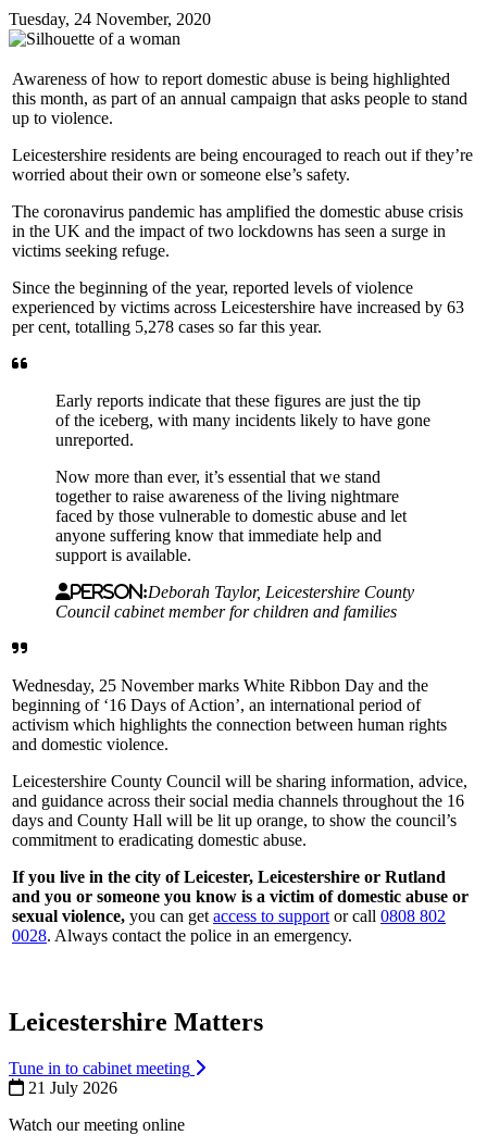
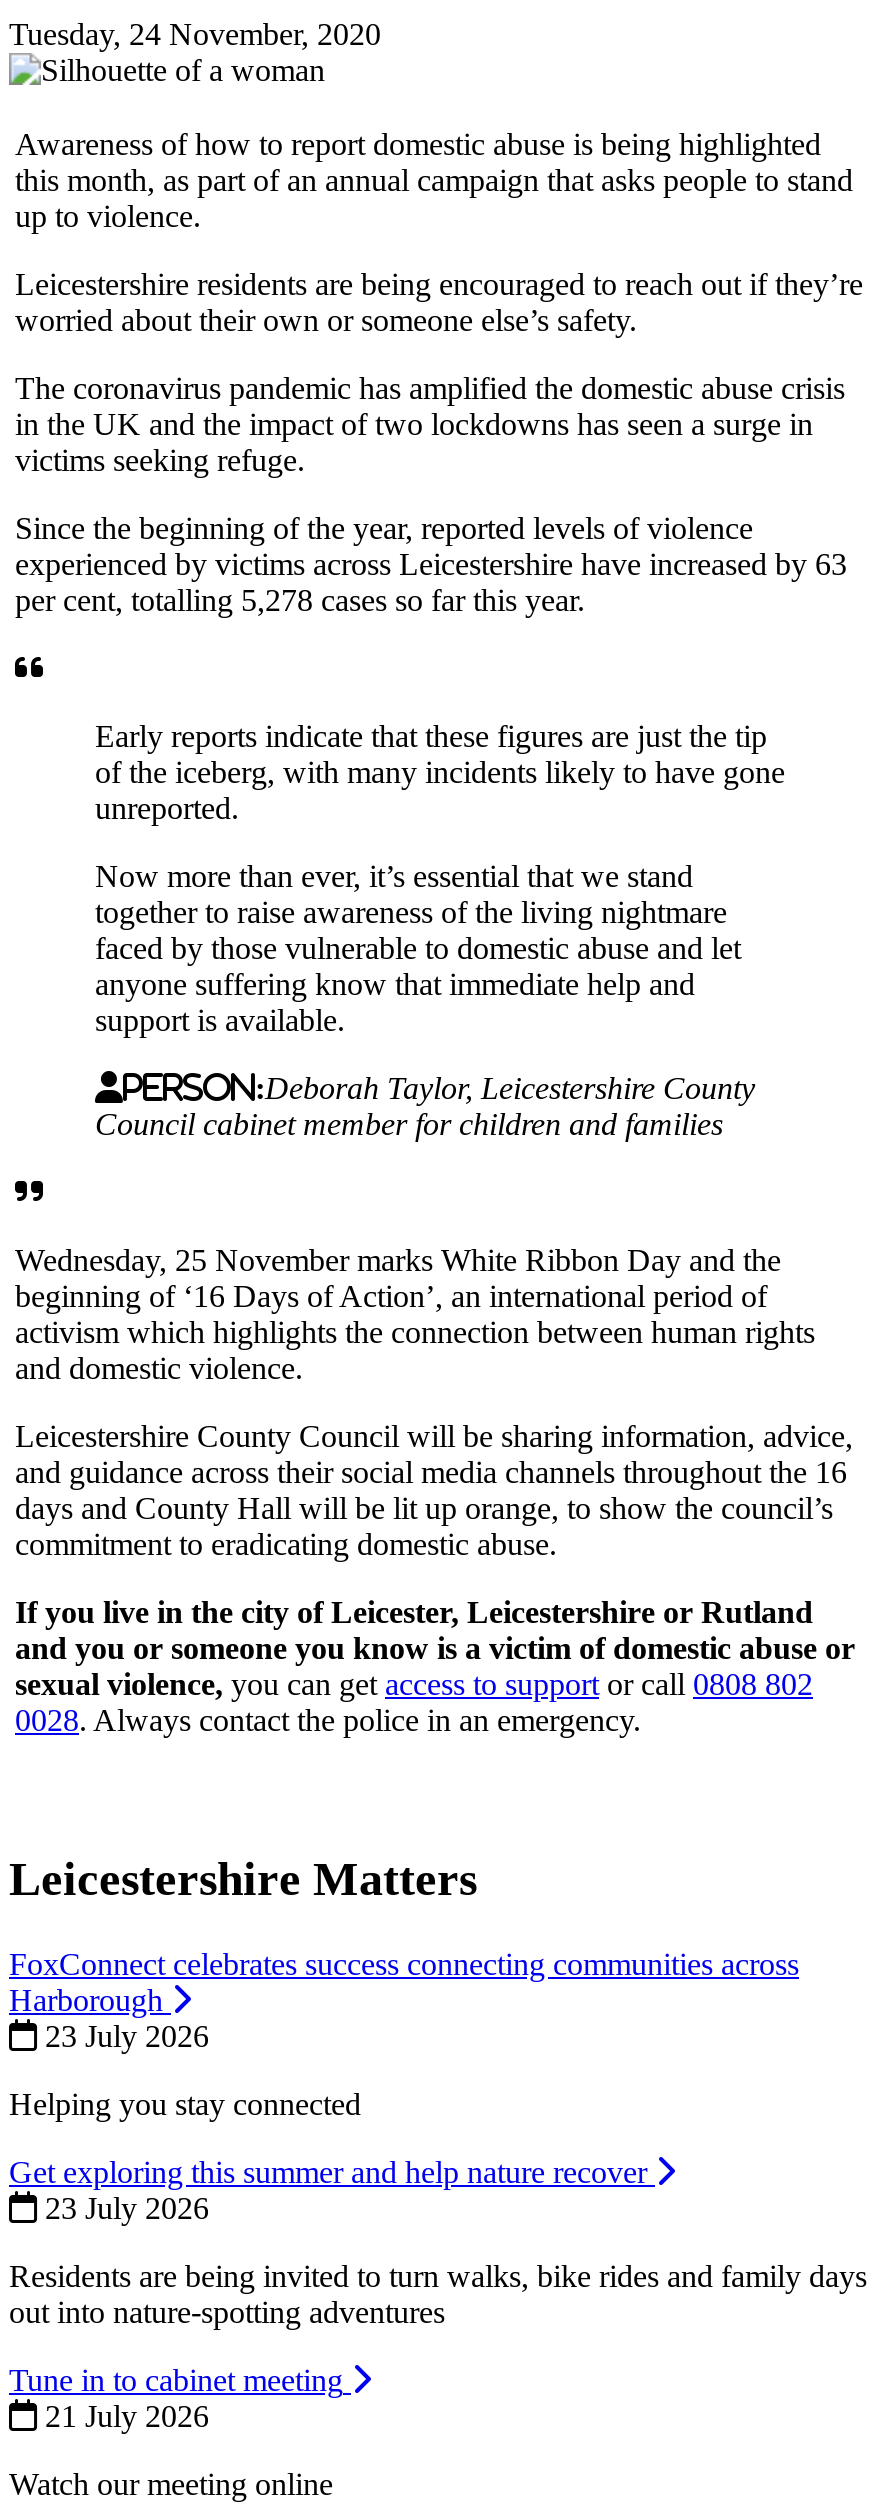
+ FoxConnect celebrates success connecting communities across
+ Harborough
+ 23 July 2026
+ Helping you stay connected
+ Get exploring this summer and help nature recover
+ 23 July 2026
+ Residents are being invited to turn walks, bike rides and family days
+ out into nature-spotting adventures
